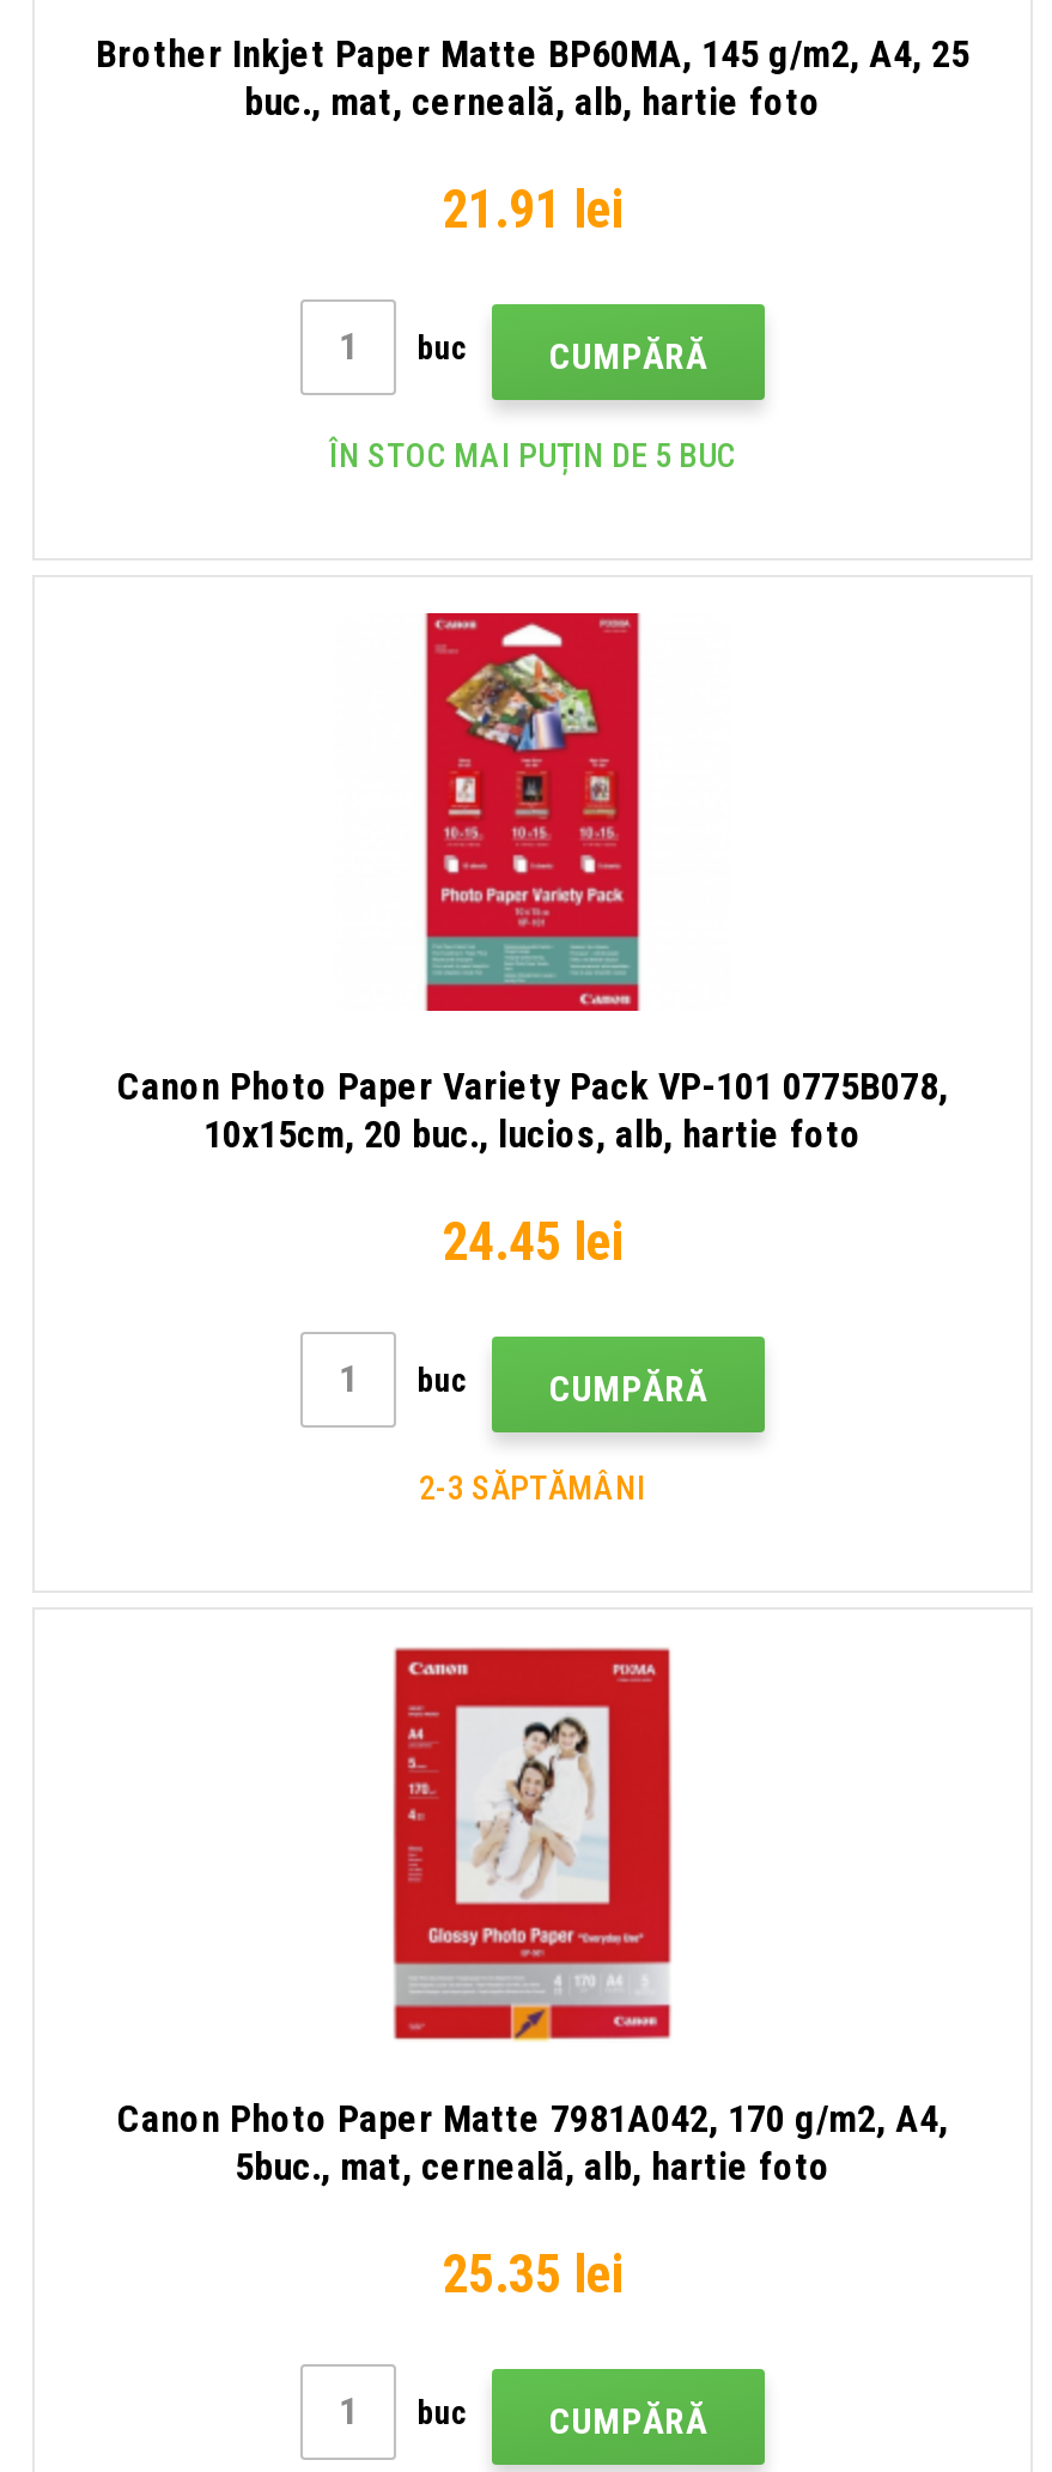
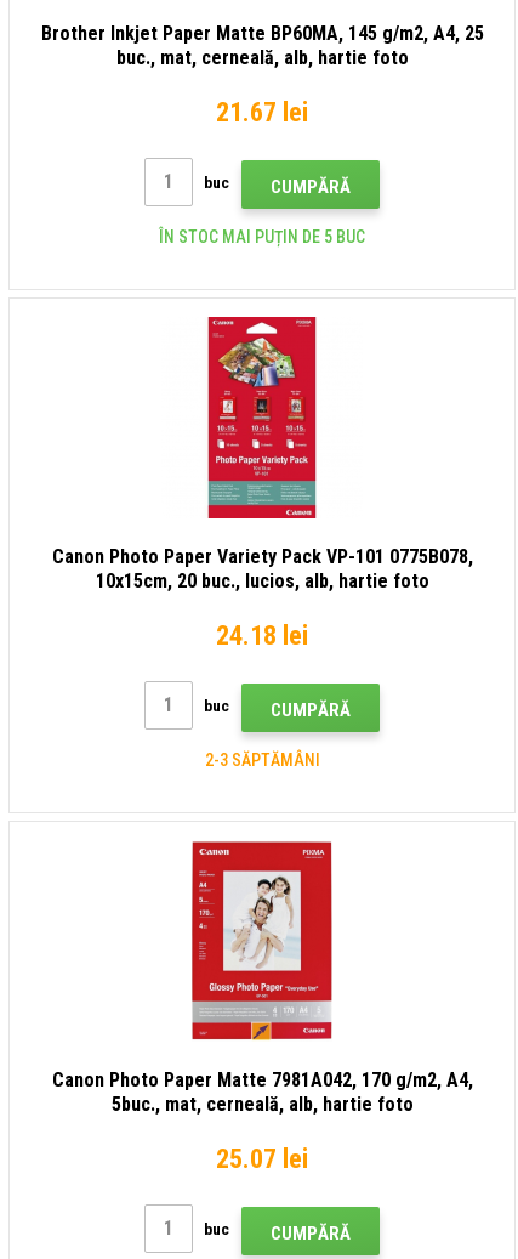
- 21.91 lei
+ 21.67 lei

- 24.45 lei
+ 24.18 lei

- 25.35 lei
+ 25.07 lei
